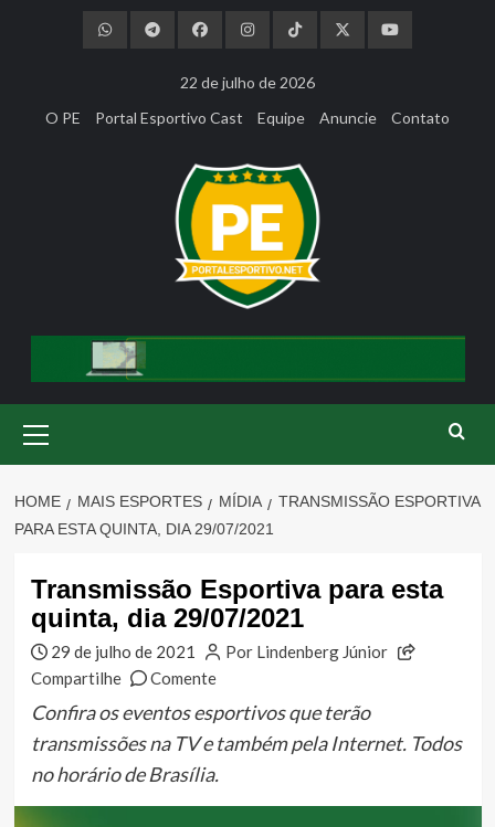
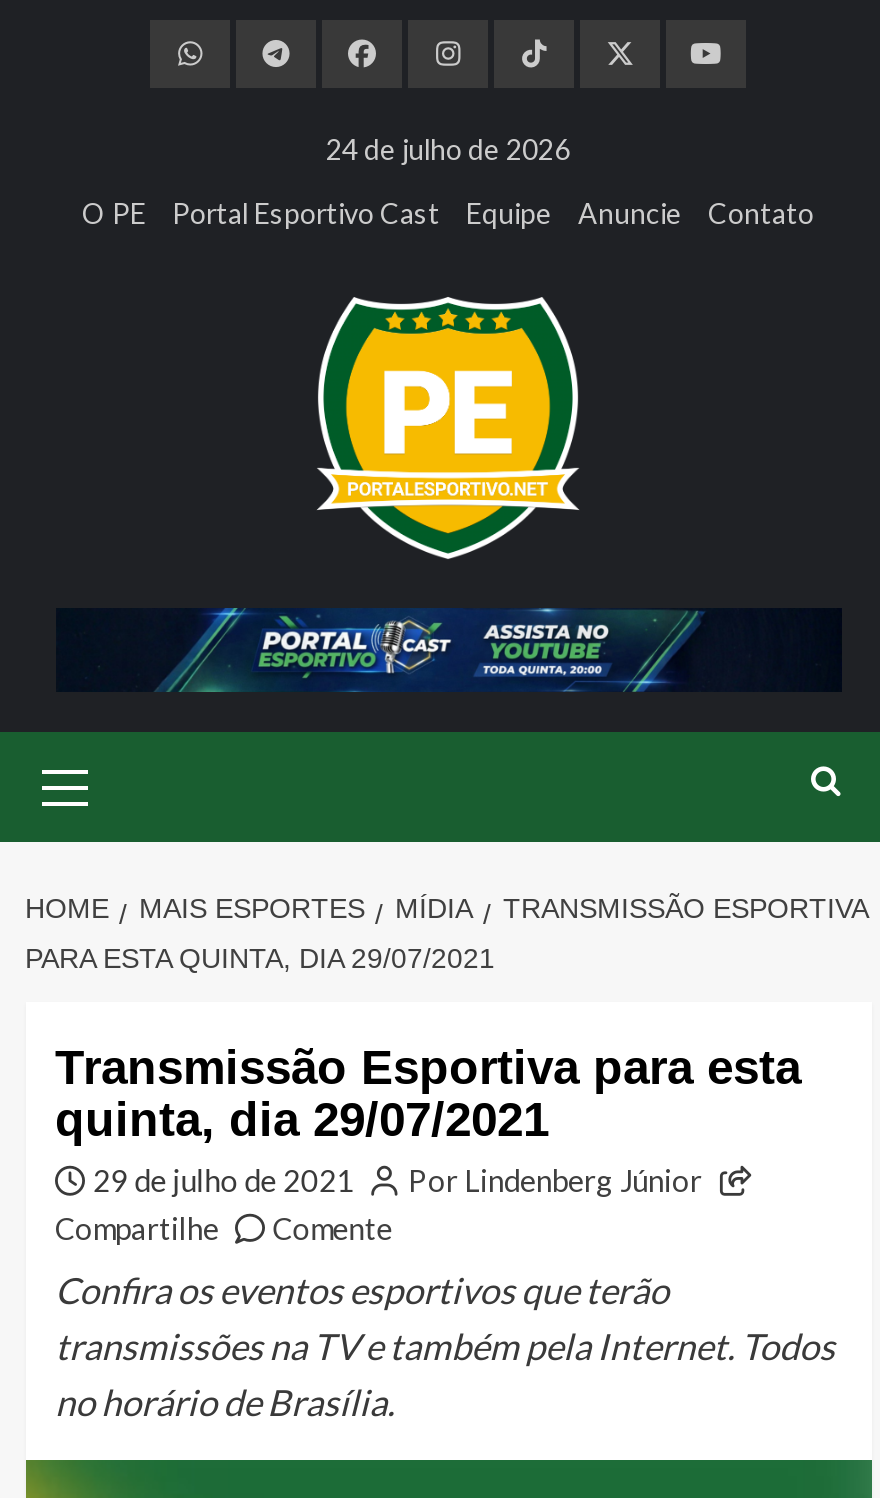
- 22 de julho de 2026
+ 24 de julho de 2026

- [image]
+ [image]
